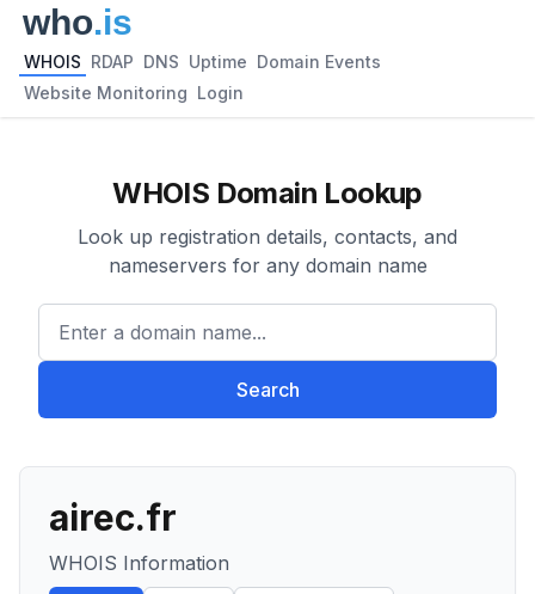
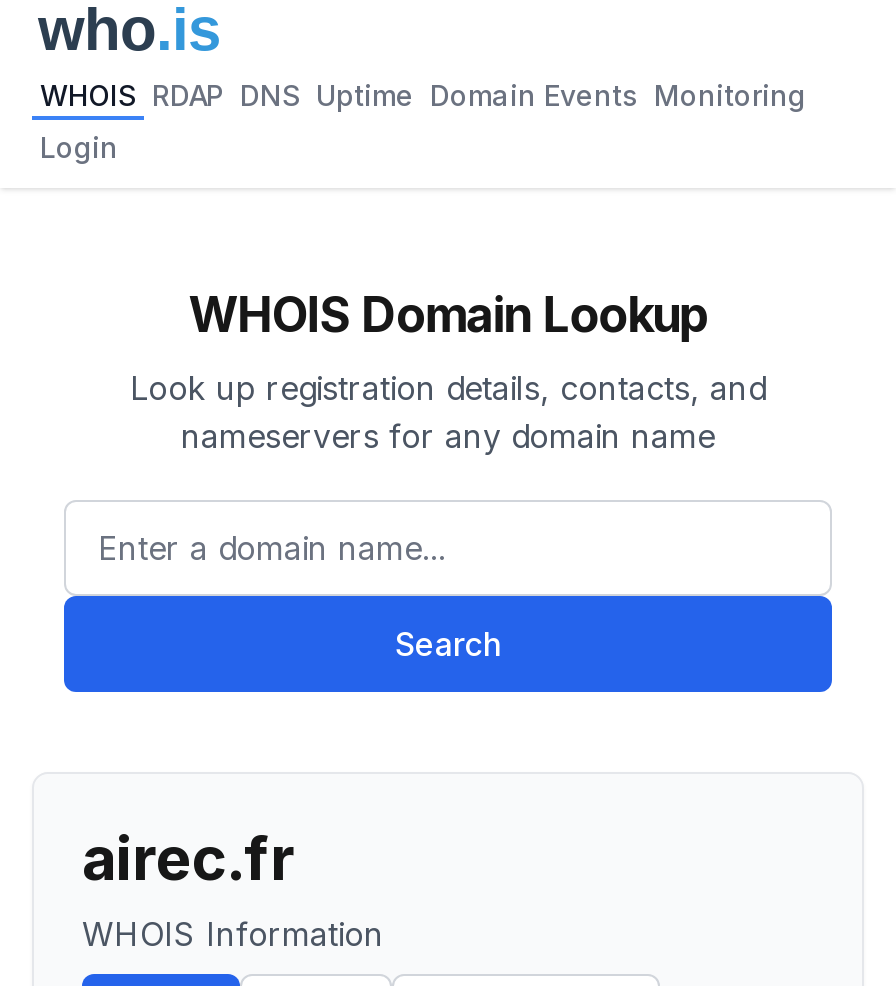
- WHOIS RDAP DNS Uptime Domain Events
+ WHOIS RDAP DNS Uptime Domain Events Monitoring

- Website Monitoring Login
+ Login
